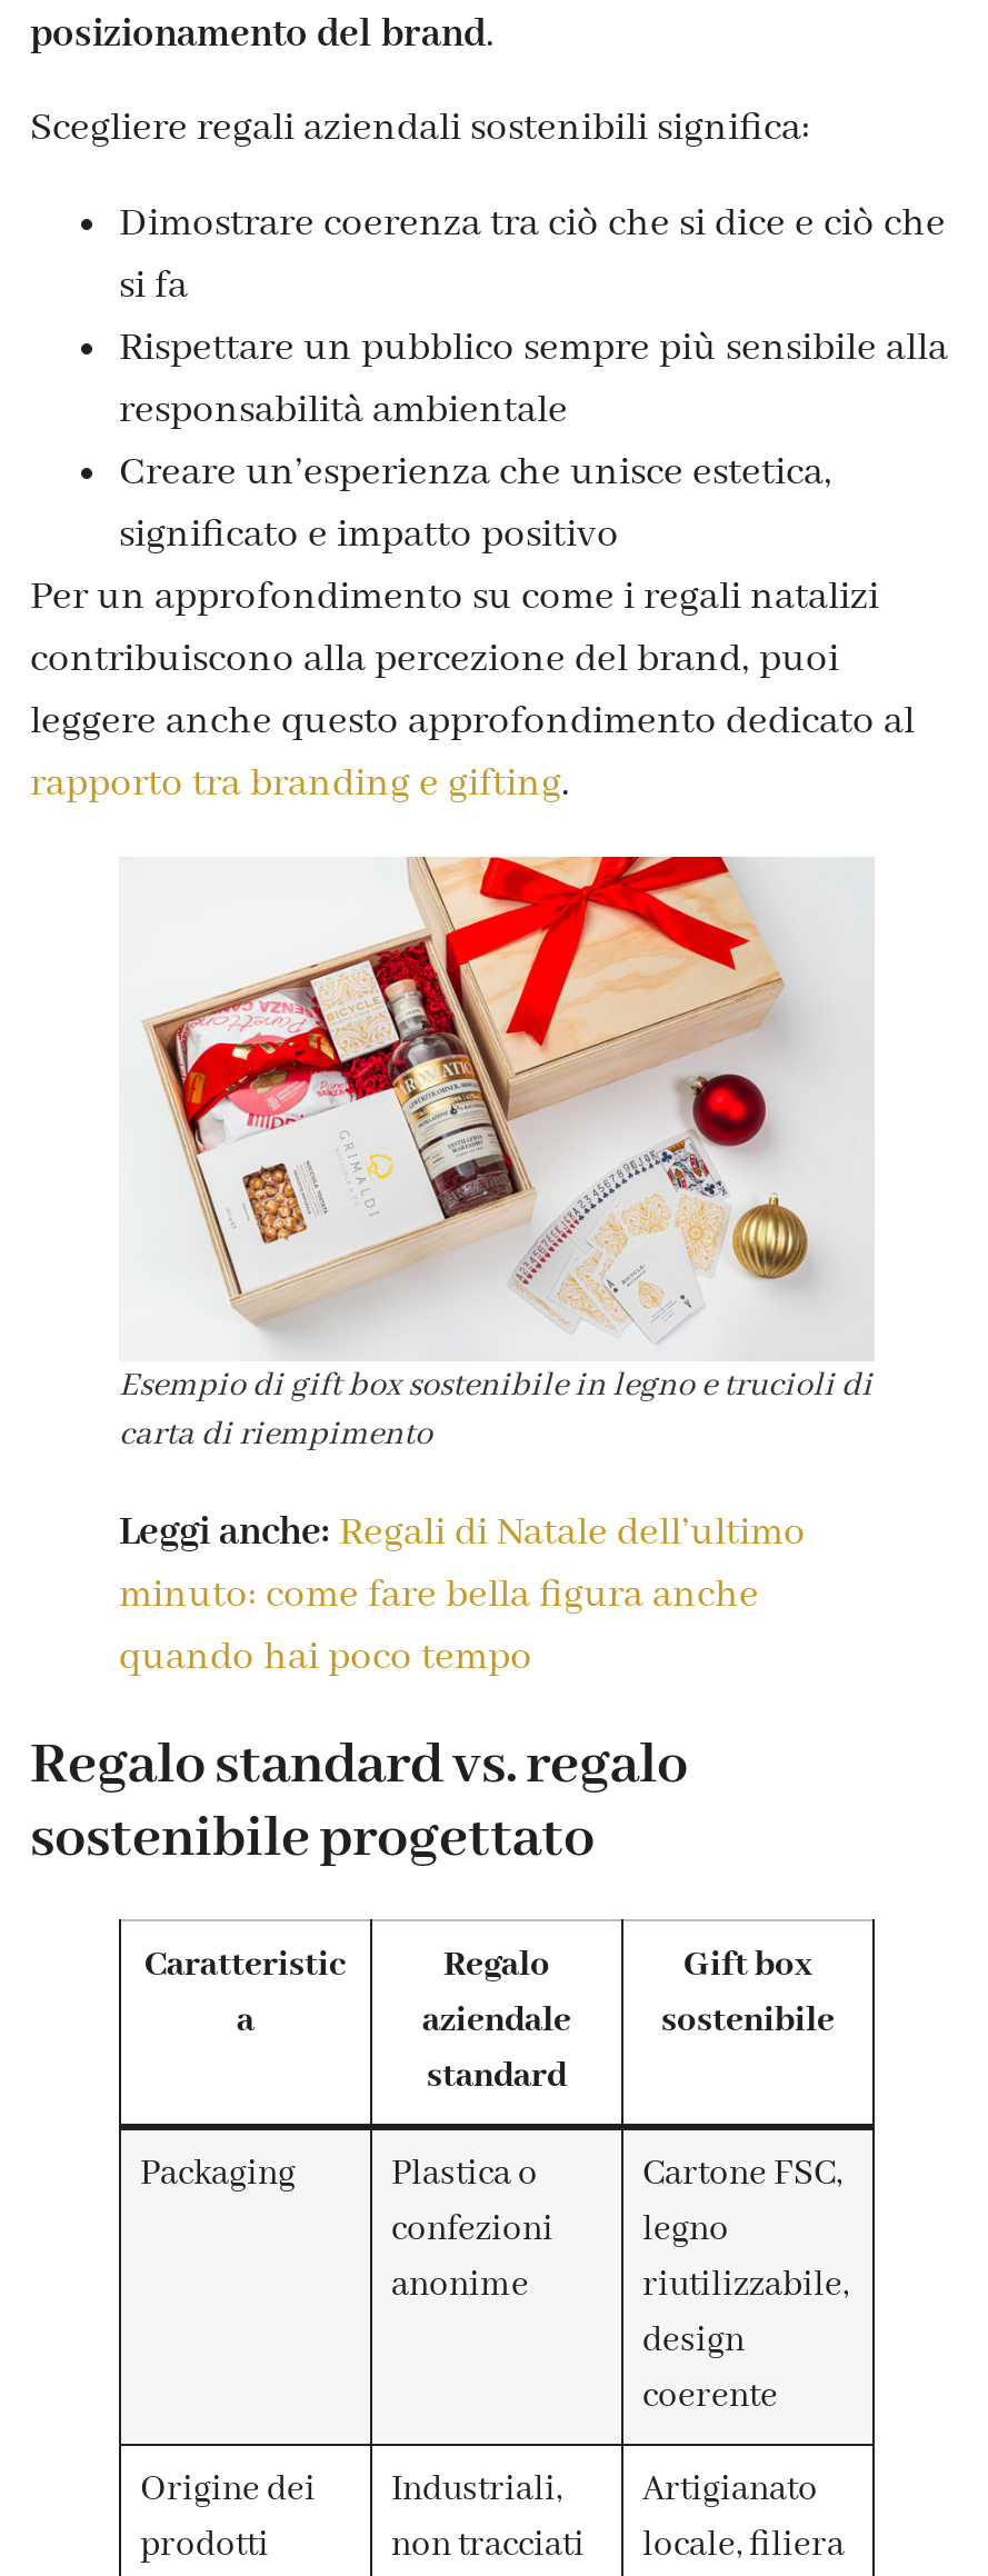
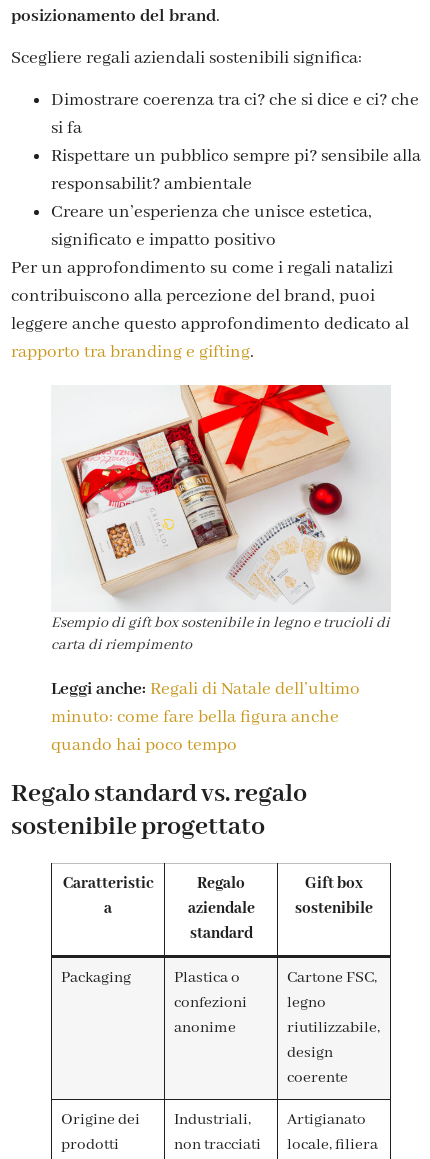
- Dimostrare coerenza tra ciò che si dice e ciò che
+ Dimostrare coerenza tra ci? che si dice e ci? che

- Rispettare un pubblico sempre più sensibile alla
+ Rispettare un pubblico sempre pi? sensibile alla

- responsabilità ambientale
+ responsabilit? ambientale
